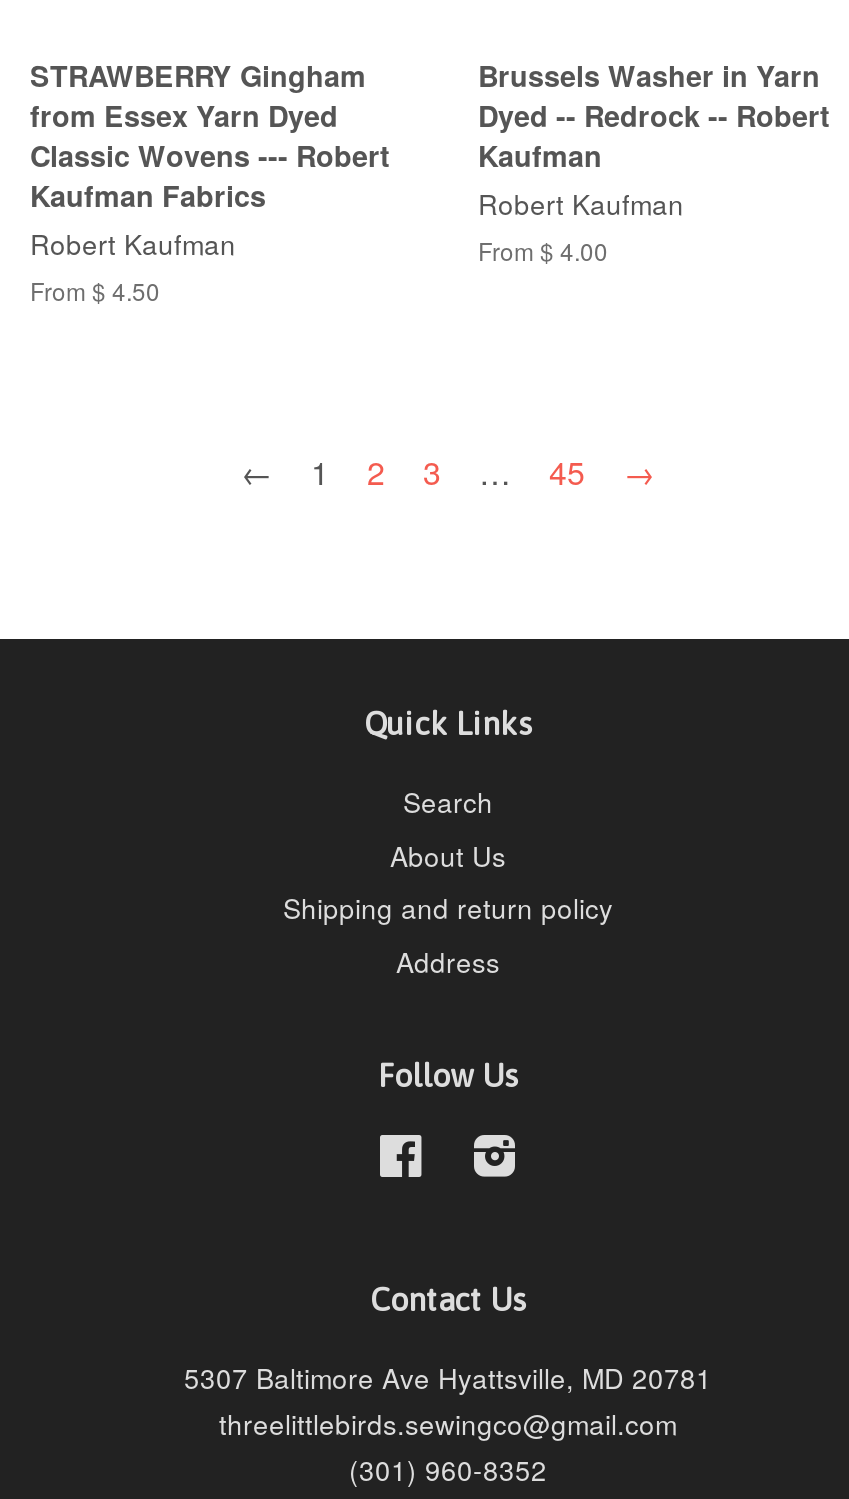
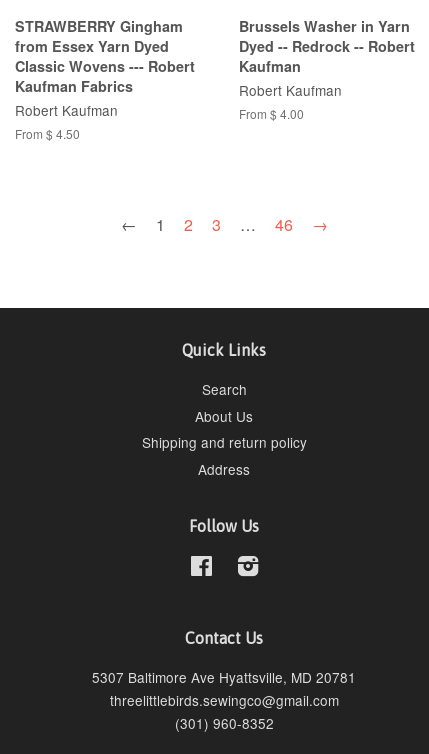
- 45
+ 46
